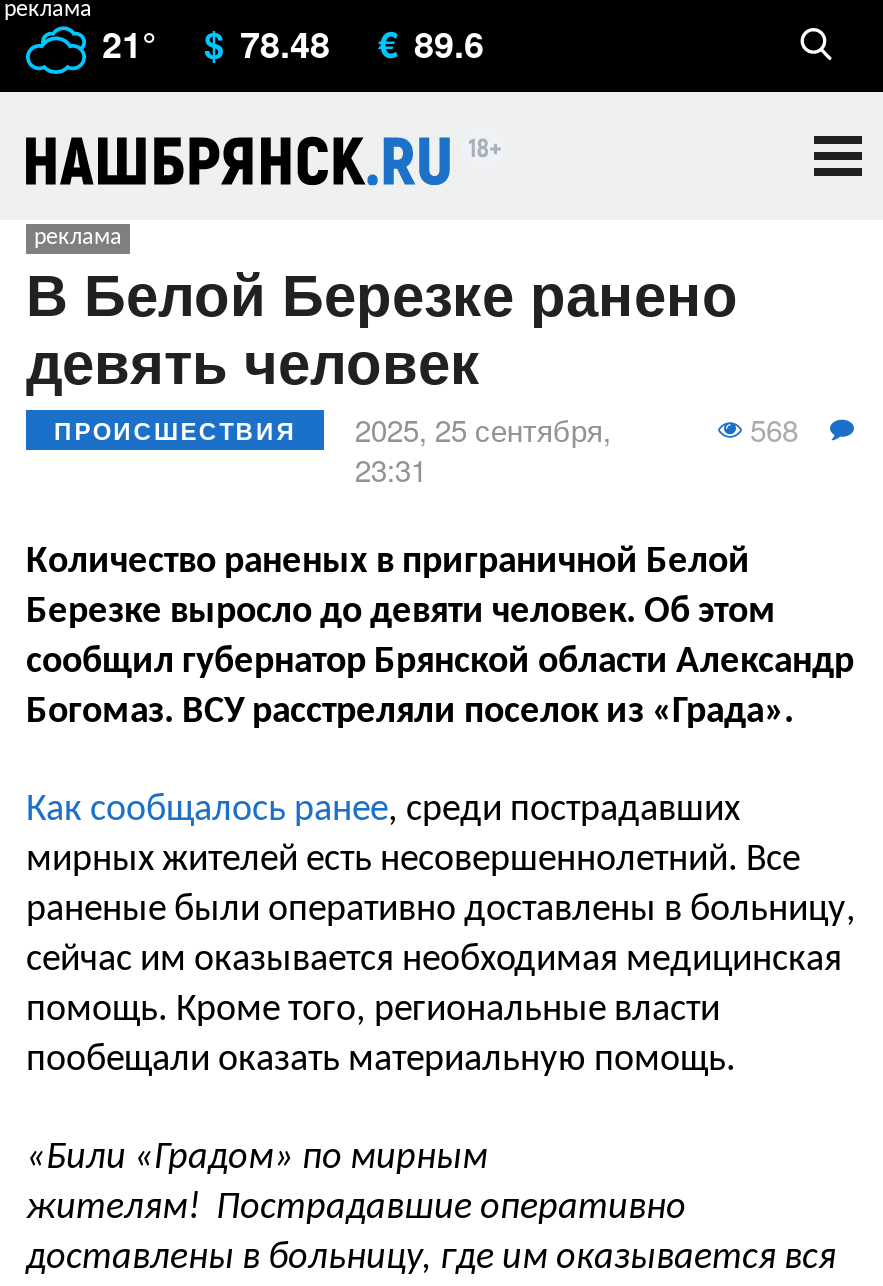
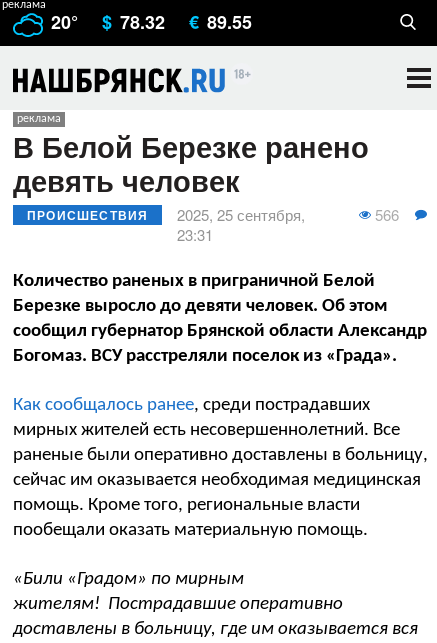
- 21°
+ 20°

- $ 78.48
+ $ 78.32

- € 89.6
+ € 89.55

- 568
+ 566
